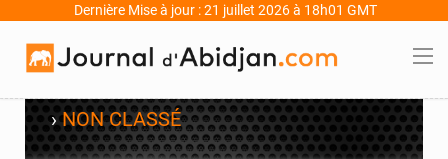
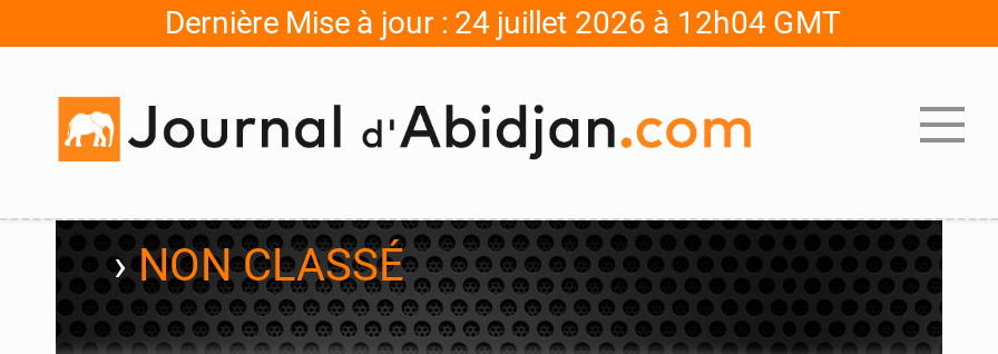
- Dernière Mise à jour : 21 juillet 2026 à 18h01 GMT
+ Dernière Mise à jour : 24 juillet 2026 à 12h04 GMT
